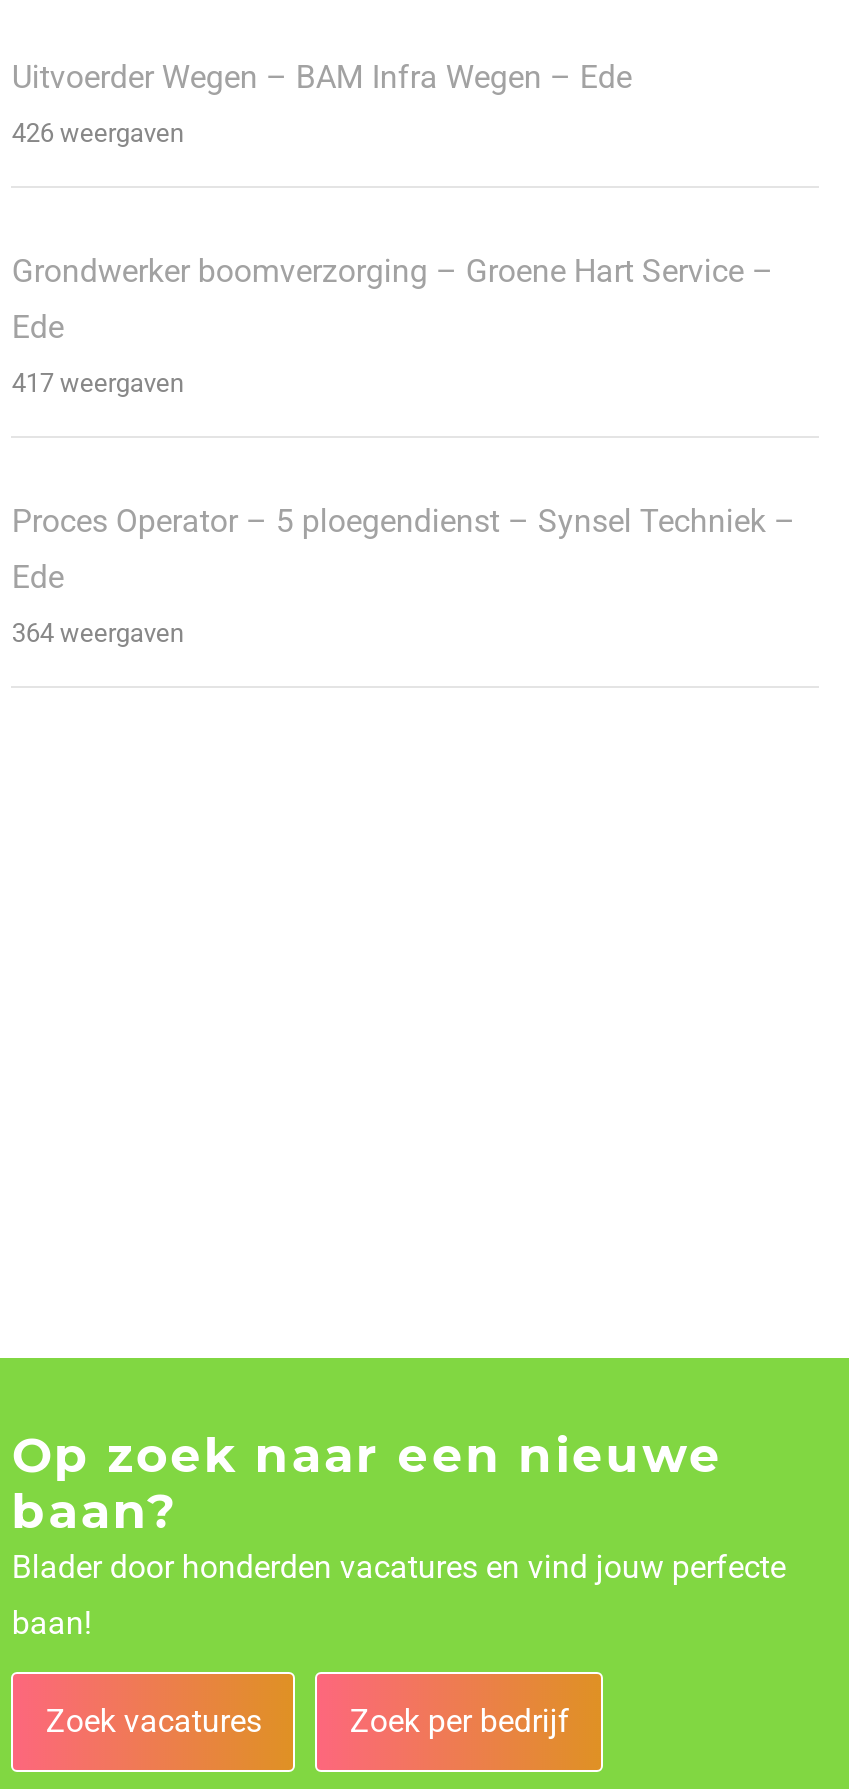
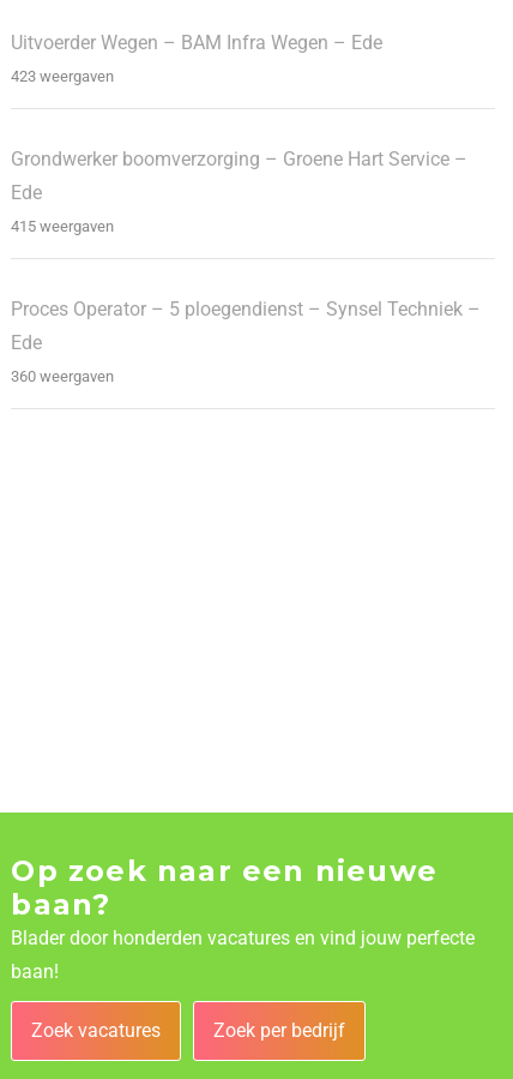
- 426 weergaven
+ 423 weergaven

- 417 weergaven
+ 415 weergaven

- 364 weergaven
+ 360 weergaven
